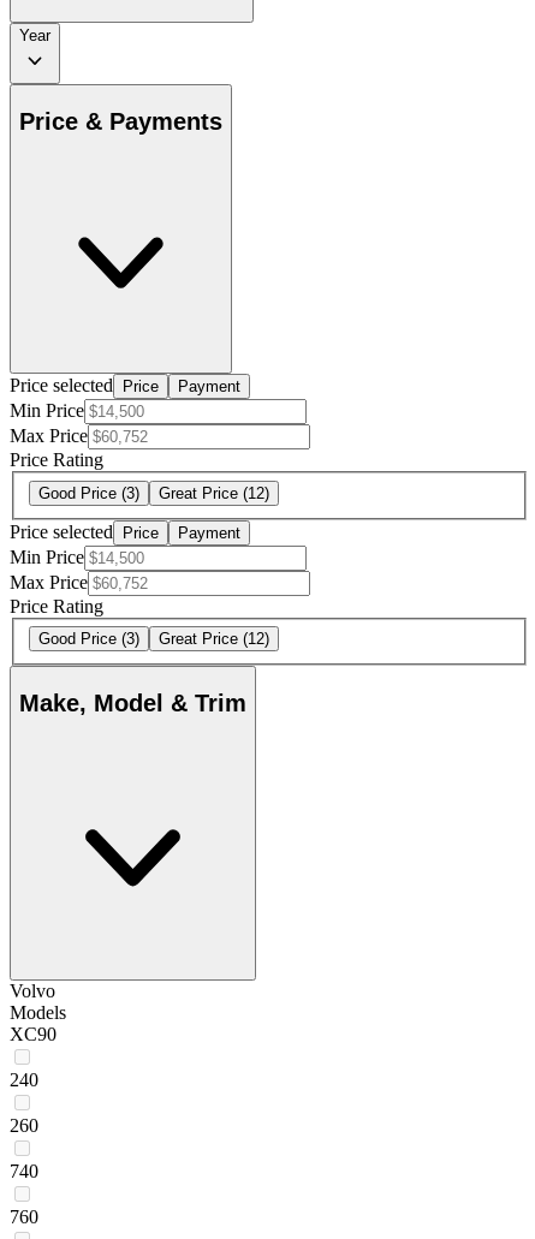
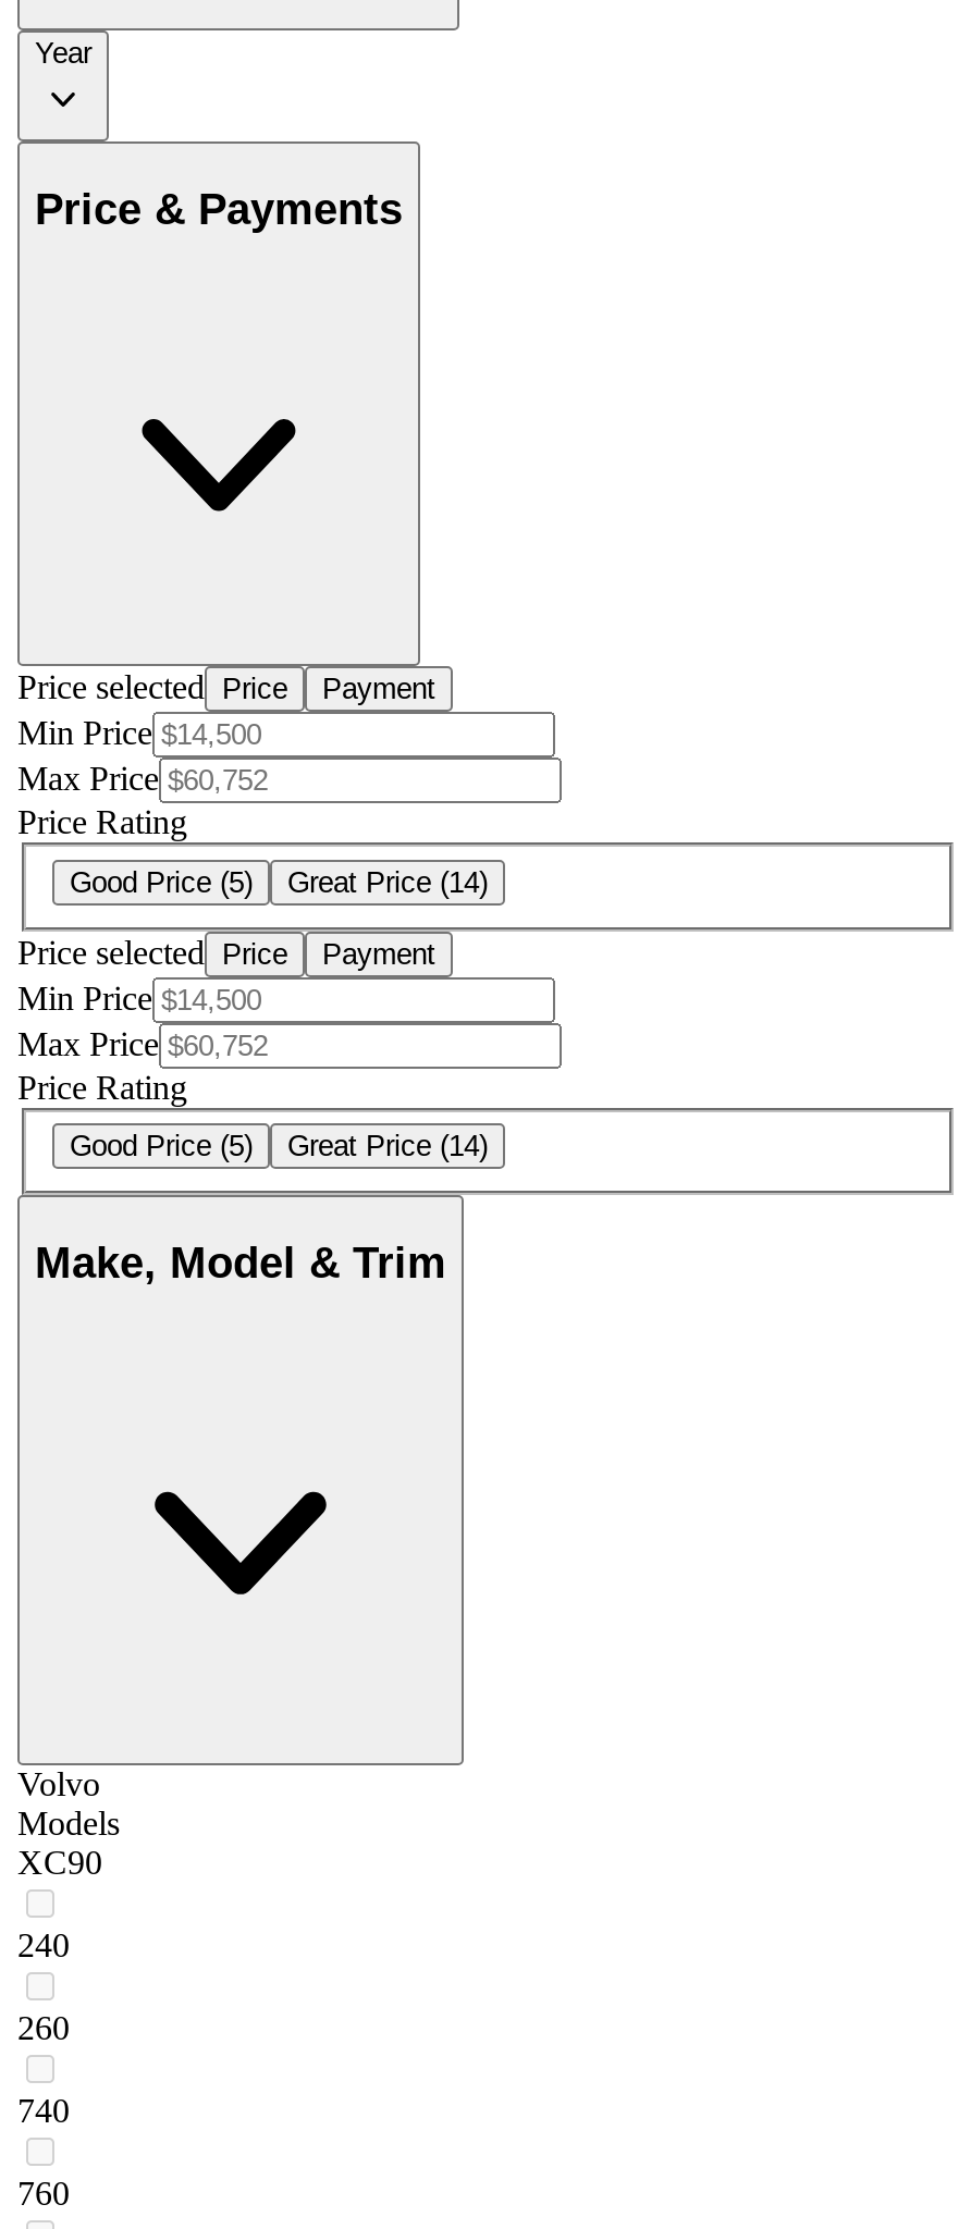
- Good Price (3)
+ Good Price (5)

- Great Price (12)
+ Great Price (14)

- Good Price (3)
+ Good Price (5)

- Great Price (12)
+ Great Price (14)
